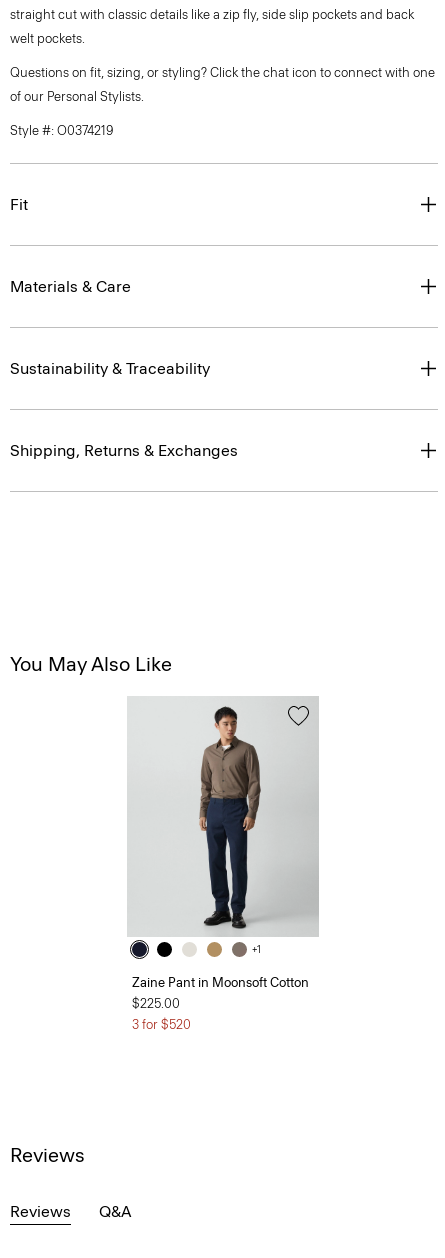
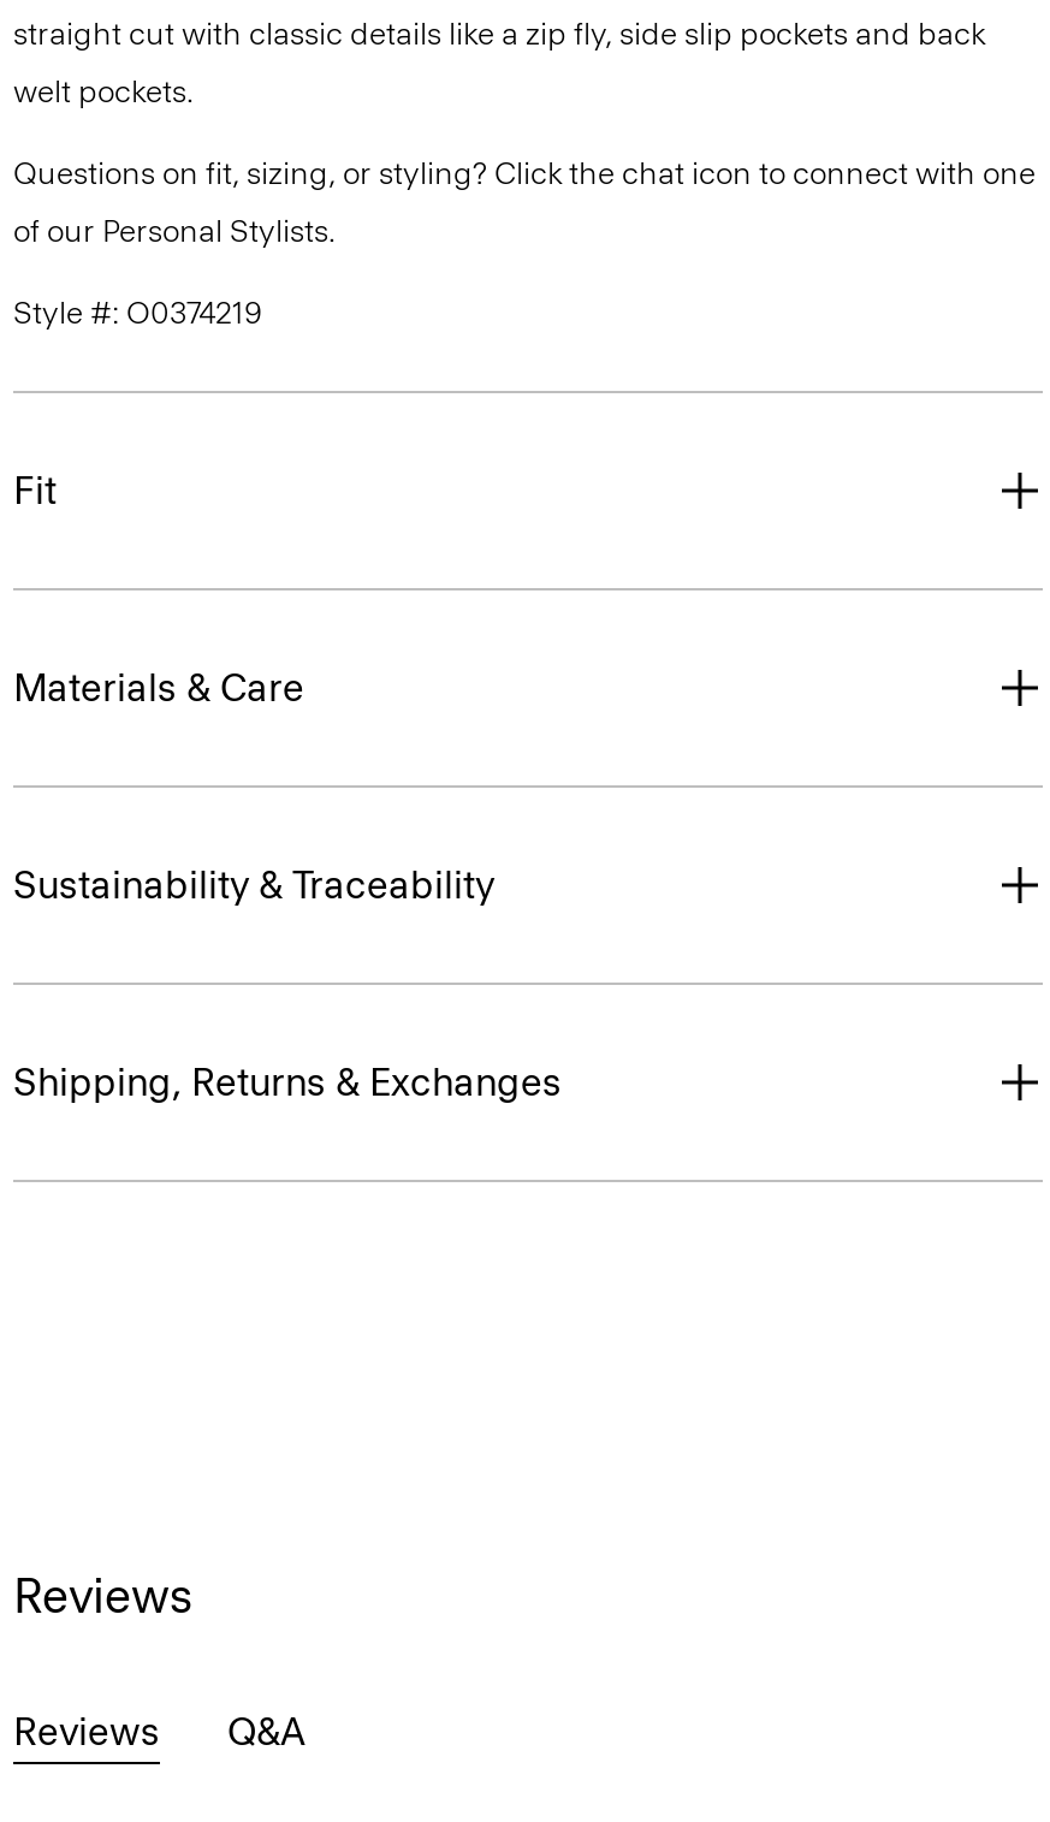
- You May Also Like

- [image]
- +1
- Zaine Pant in Moonsoft Cotton
- $225.00
- 3 for $520
